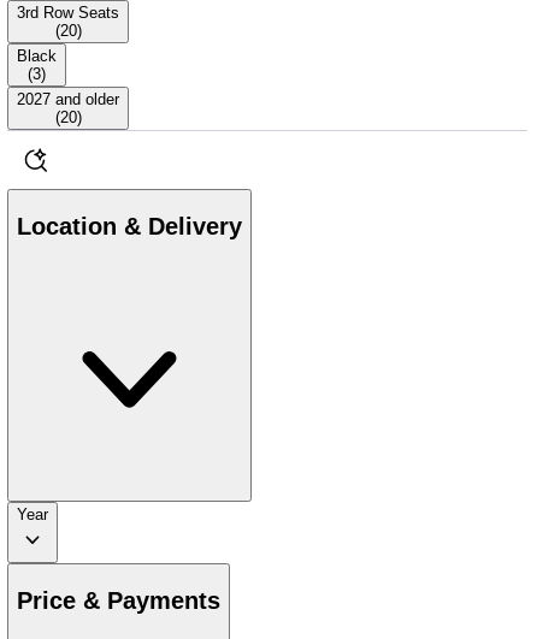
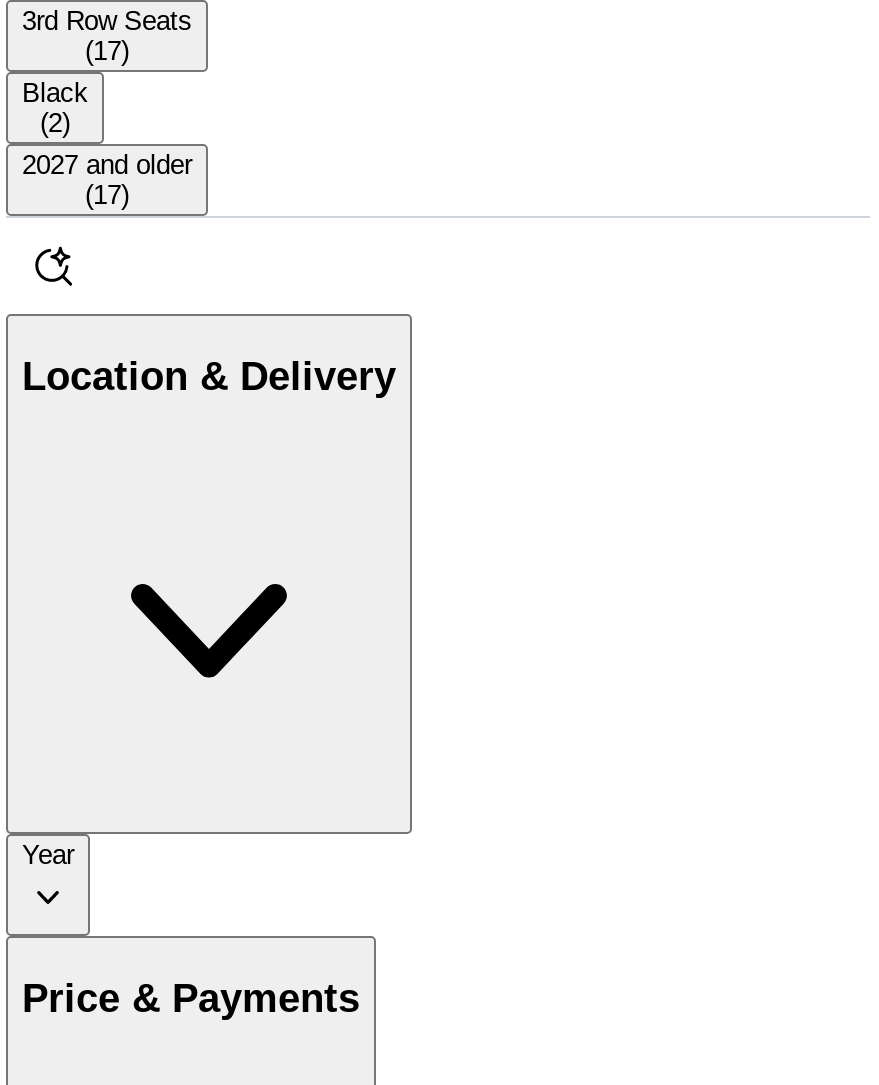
- (20)
+ (17)

- (3)
+ (2)

- (20)
+ (17)
